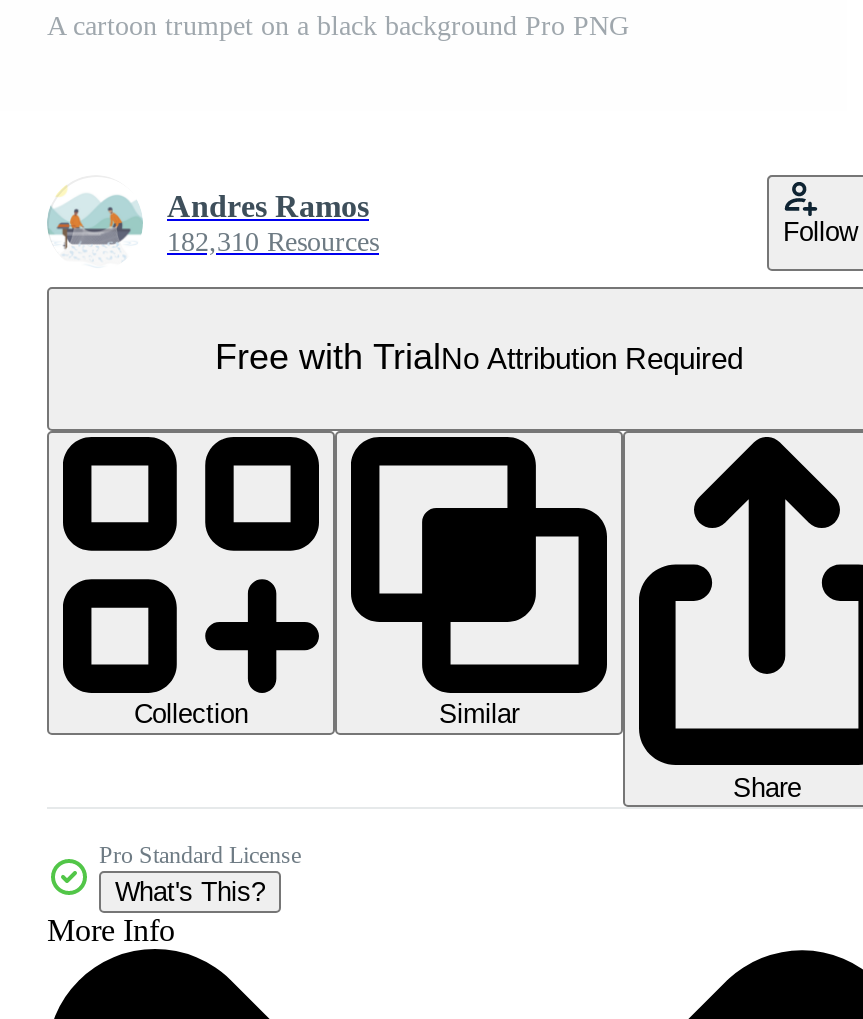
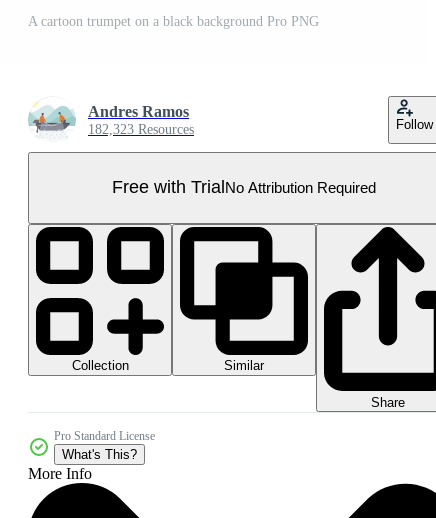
- 182,310 Resources
+ 182,323 Resources
